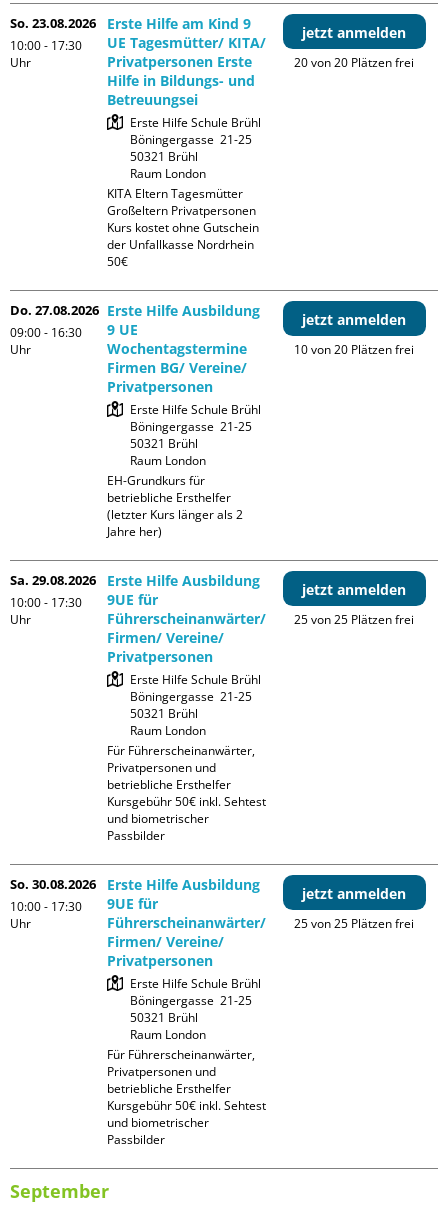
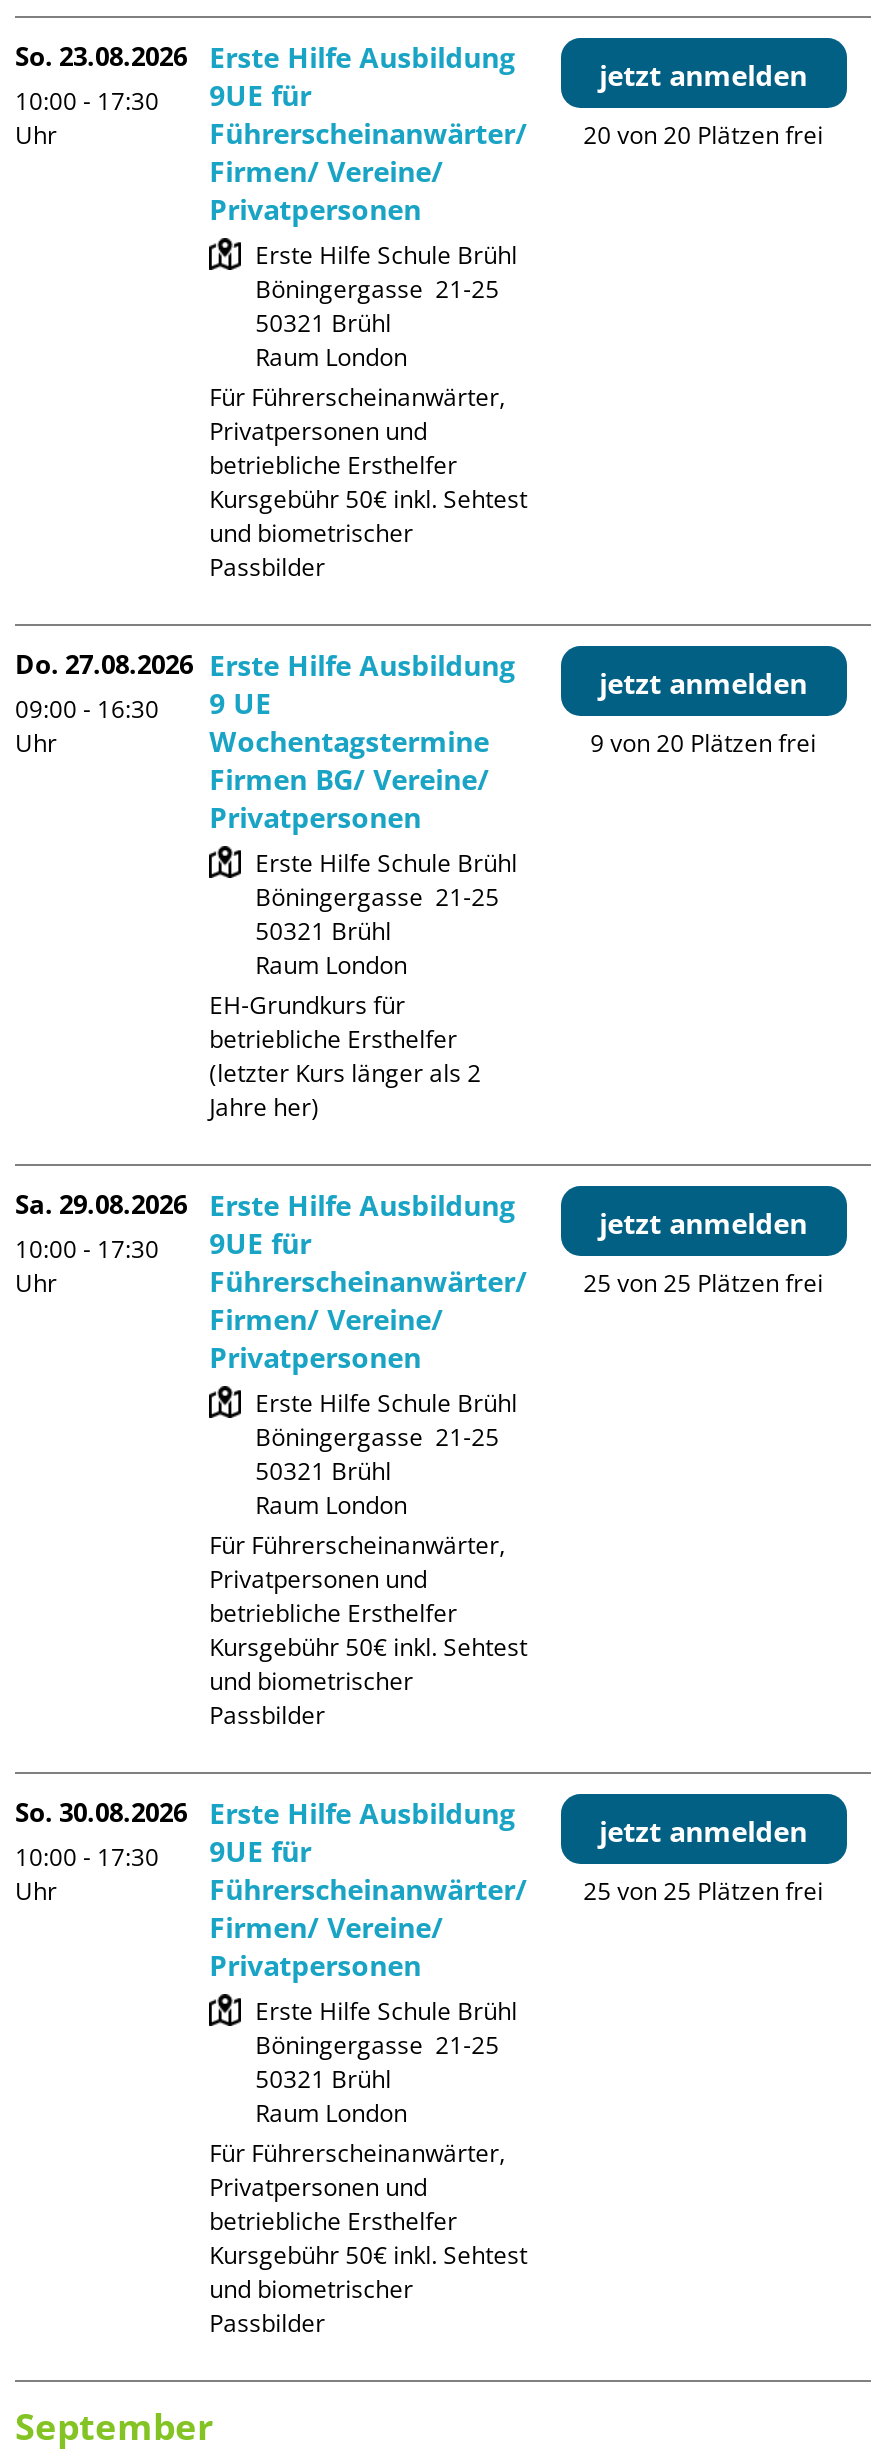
- Erste Hilfe am Kind 9
- UE Tagesmütter/ KITA/
- Privatpersonen Erste
- Hilfe in Bildungs- und
- Betreuungsei
+ Erste Hilfe Ausbildung
+ 9UE für
+ Führerscheinanwärter/
+ Firmen/ Vereine/
+ Privatpersonen

- KITA Eltern Tagesmütter
- Großeltern Privatpersonen
- Kurs kostet ohne Gutschein
- der Unfallkasse Nordrhein
- 50€
+ Für Führerscheinanwärter,
+ Privatpersonen und
+ betriebliche Ersthelfer
+ Kursgebühr 50€ inkl. Sehtest
+ und biometrischer
+ Passbilder

- 10 von 20 Plätzen frei
+ 9 von 20 Plätzen frei
